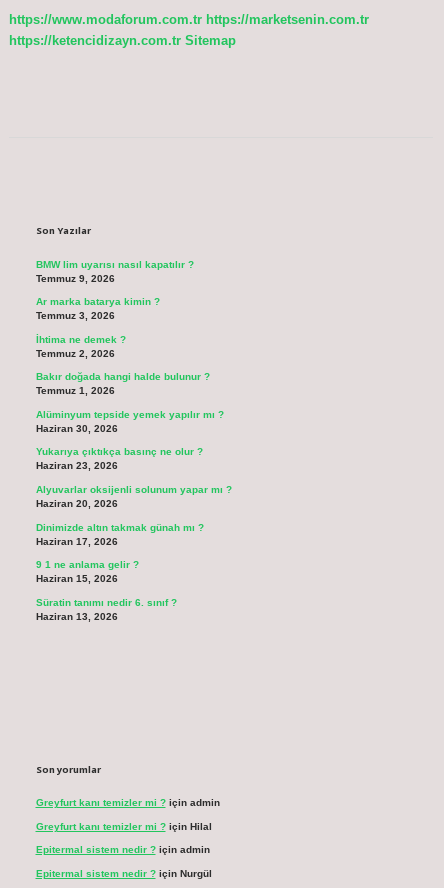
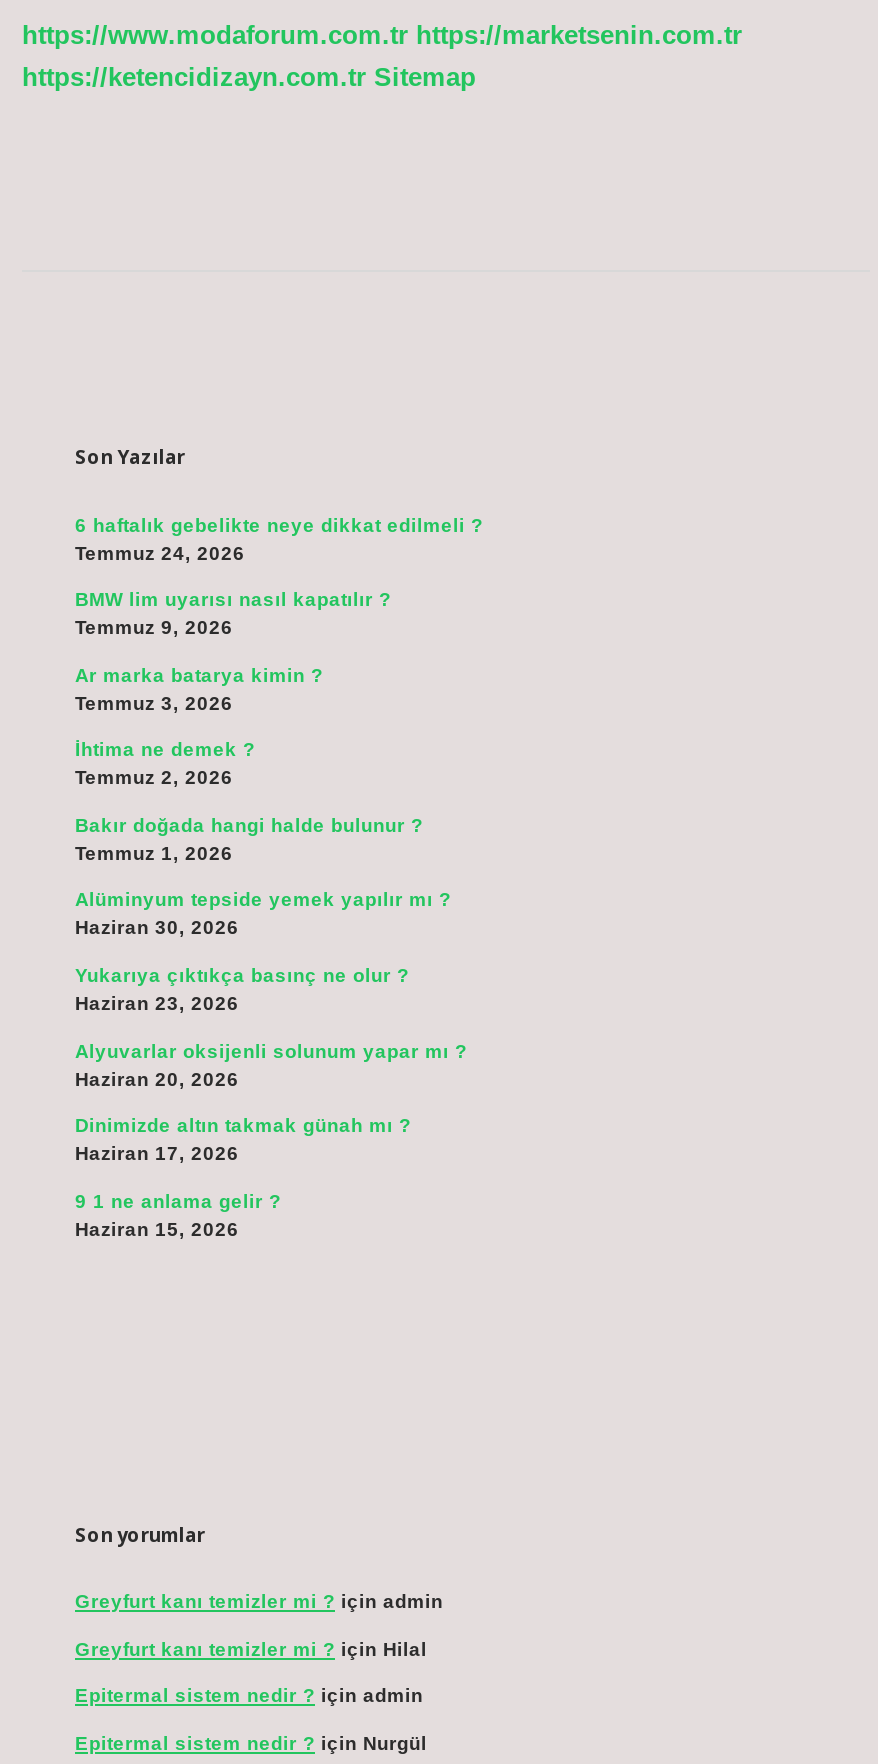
+ 6 haftalık gebelikte neye dikkat edilmeli ?
+ Temmuz 24, 2026

moved down: BMW lim uyarısı nasıl kapatılır ? | Temmuz 9, 2026 | Ar marka batarya kimin ? | ... | 9 1 ne anlama gelir ? | Haziran 15, 2026

- Süratin tanımı nedir 6. sınıf ?
- Haziran 13, 2026
